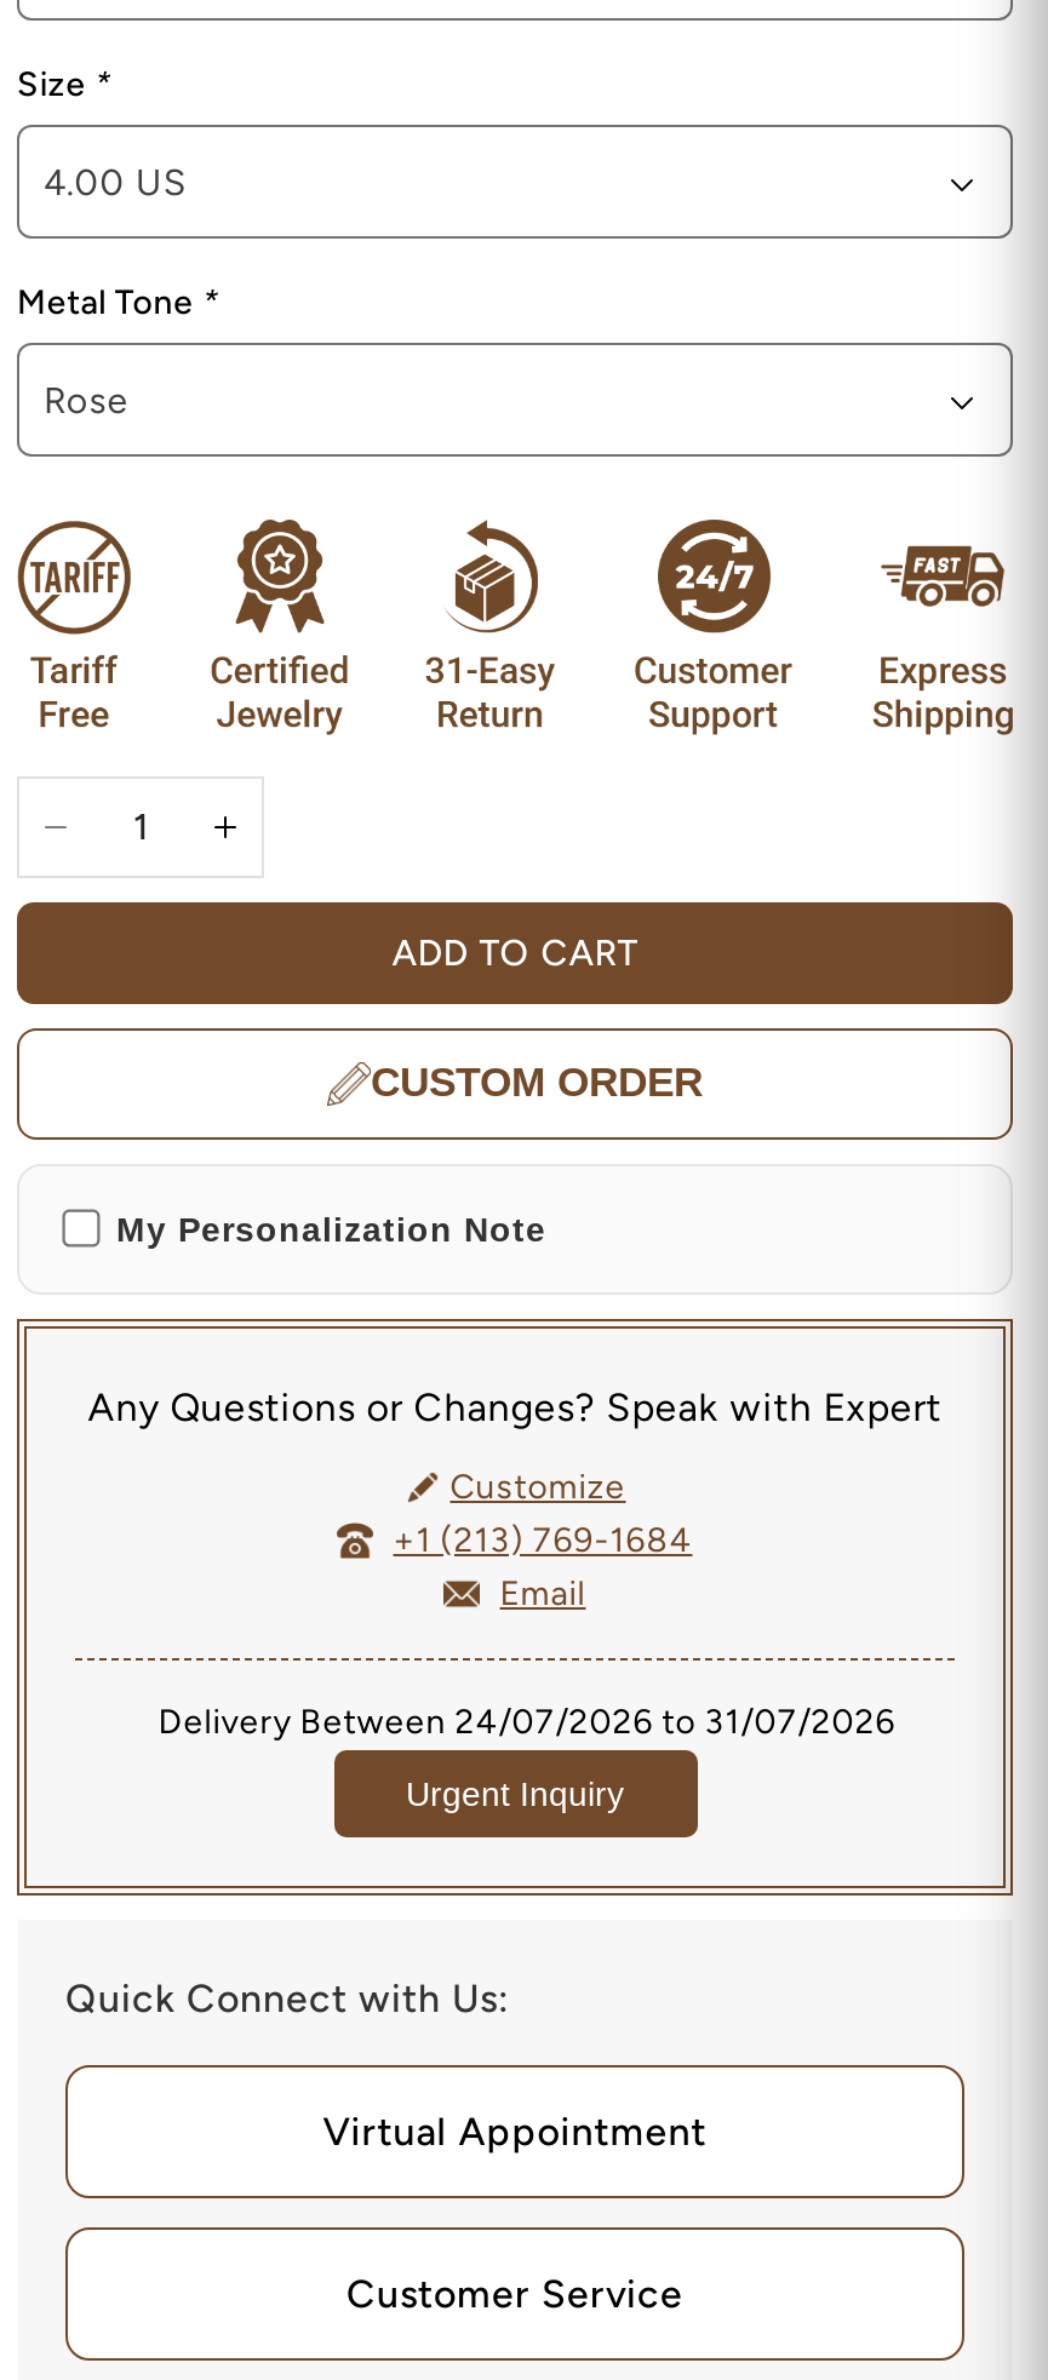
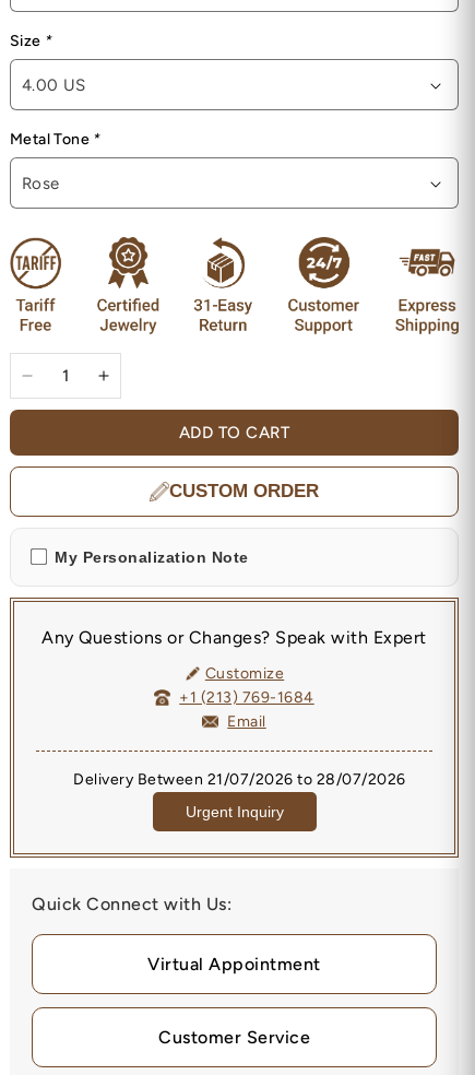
- Delivery Between 24/07/2026 to 31/07/2026
+ Delivery Between 21/07/2026 to 28/07/2026
